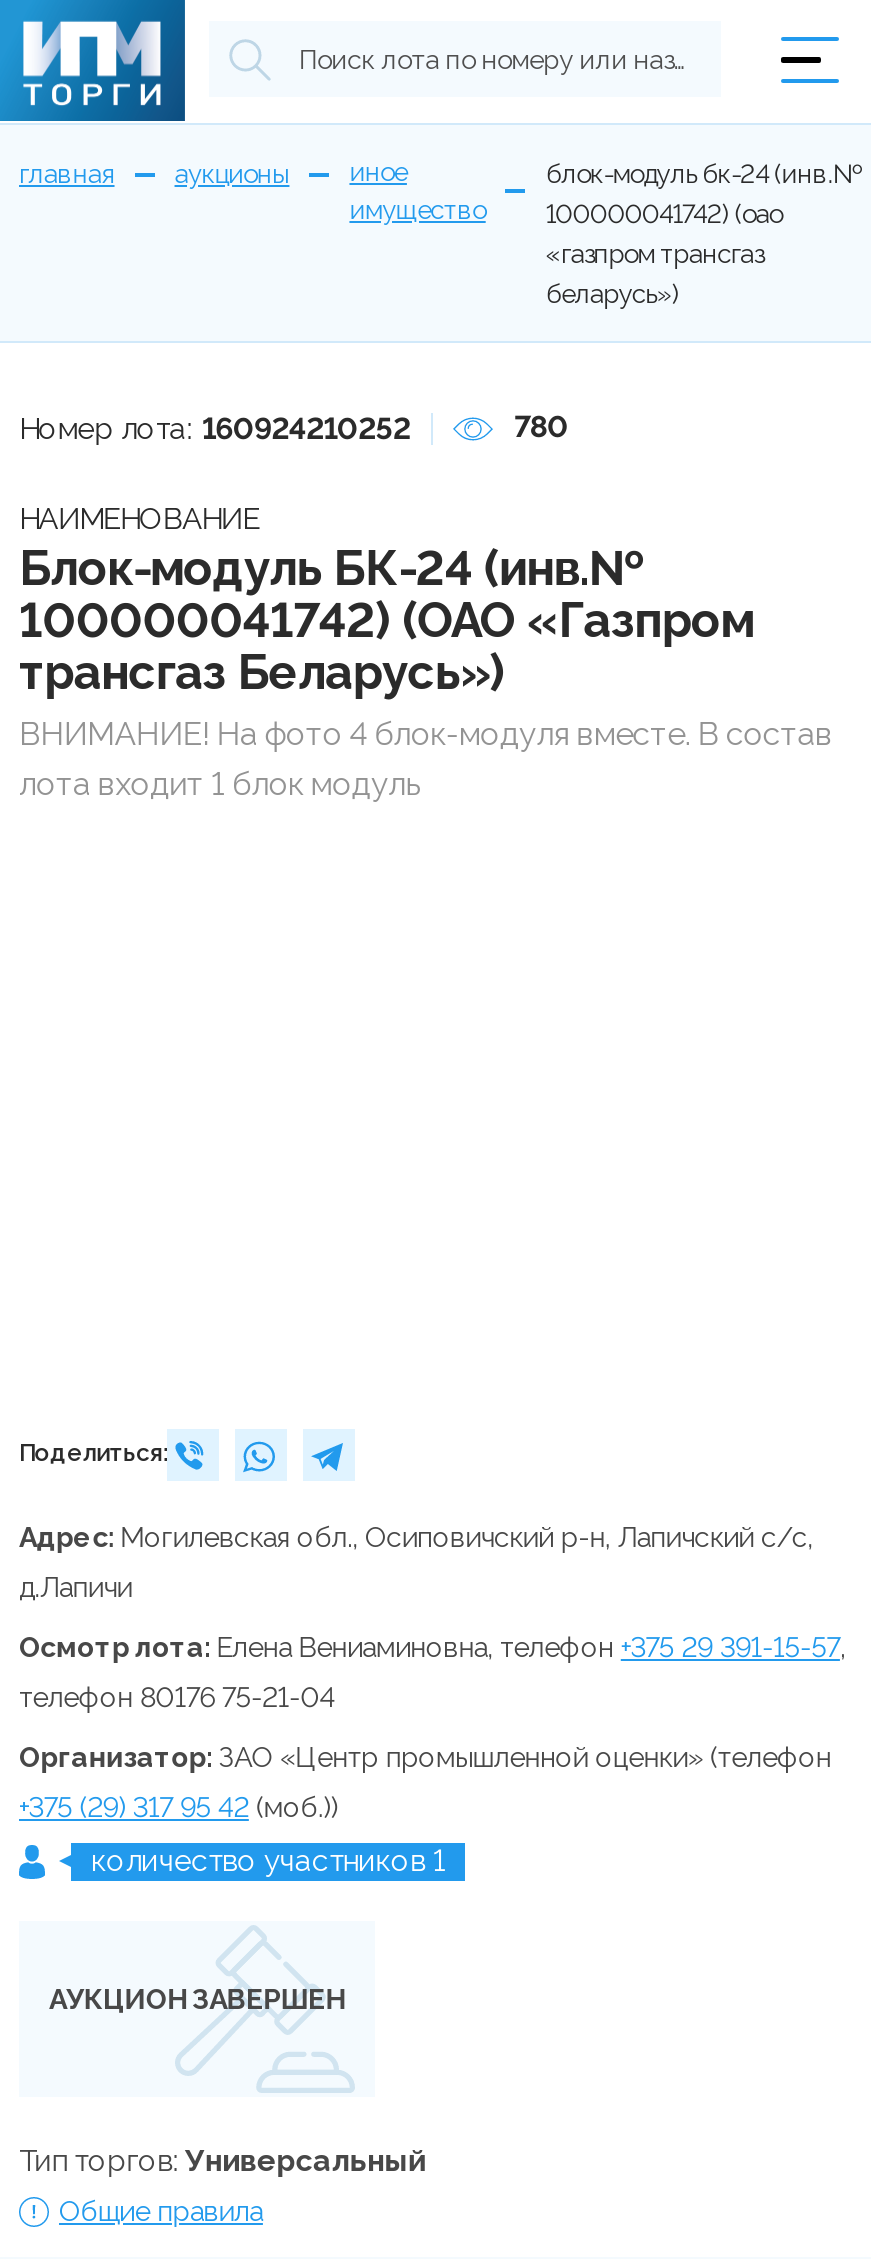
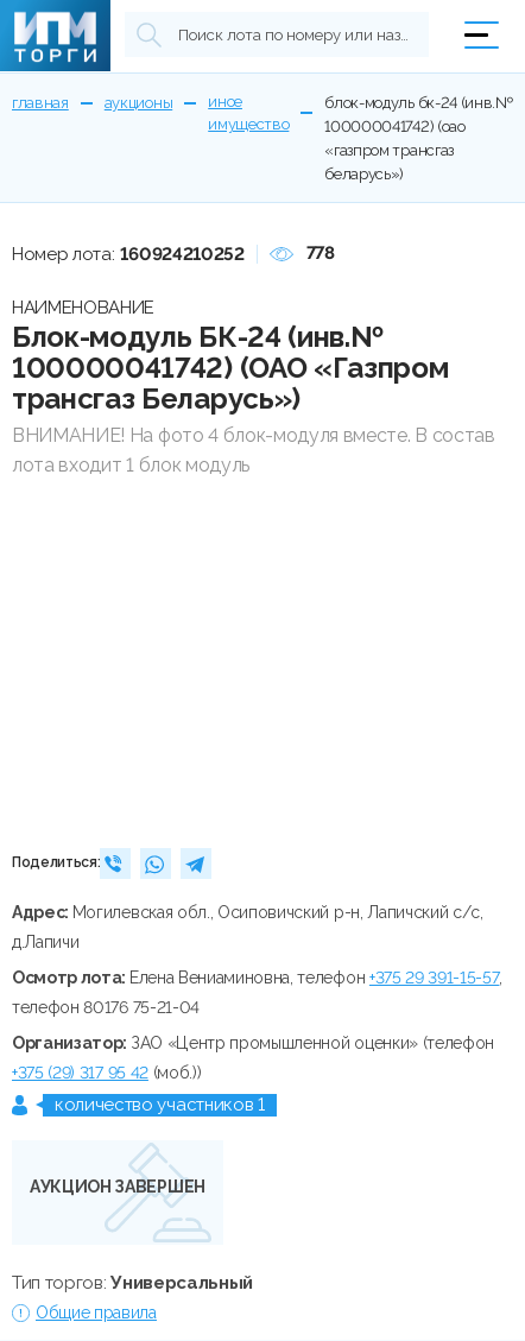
- 780
+ 778
